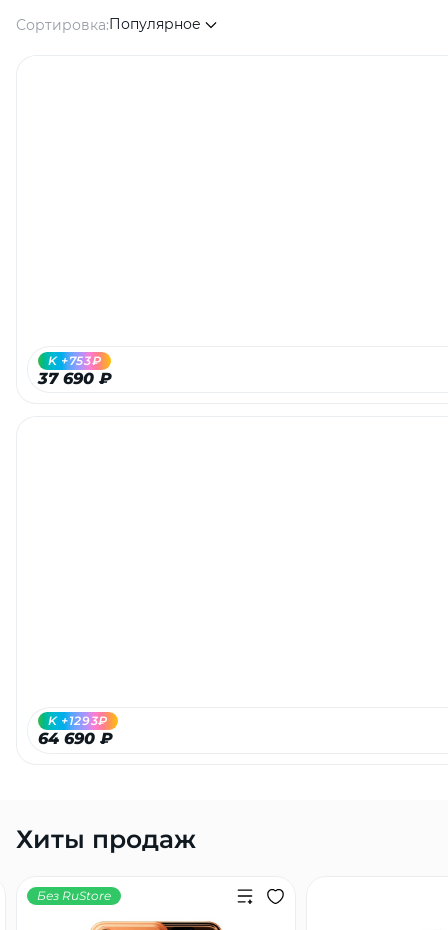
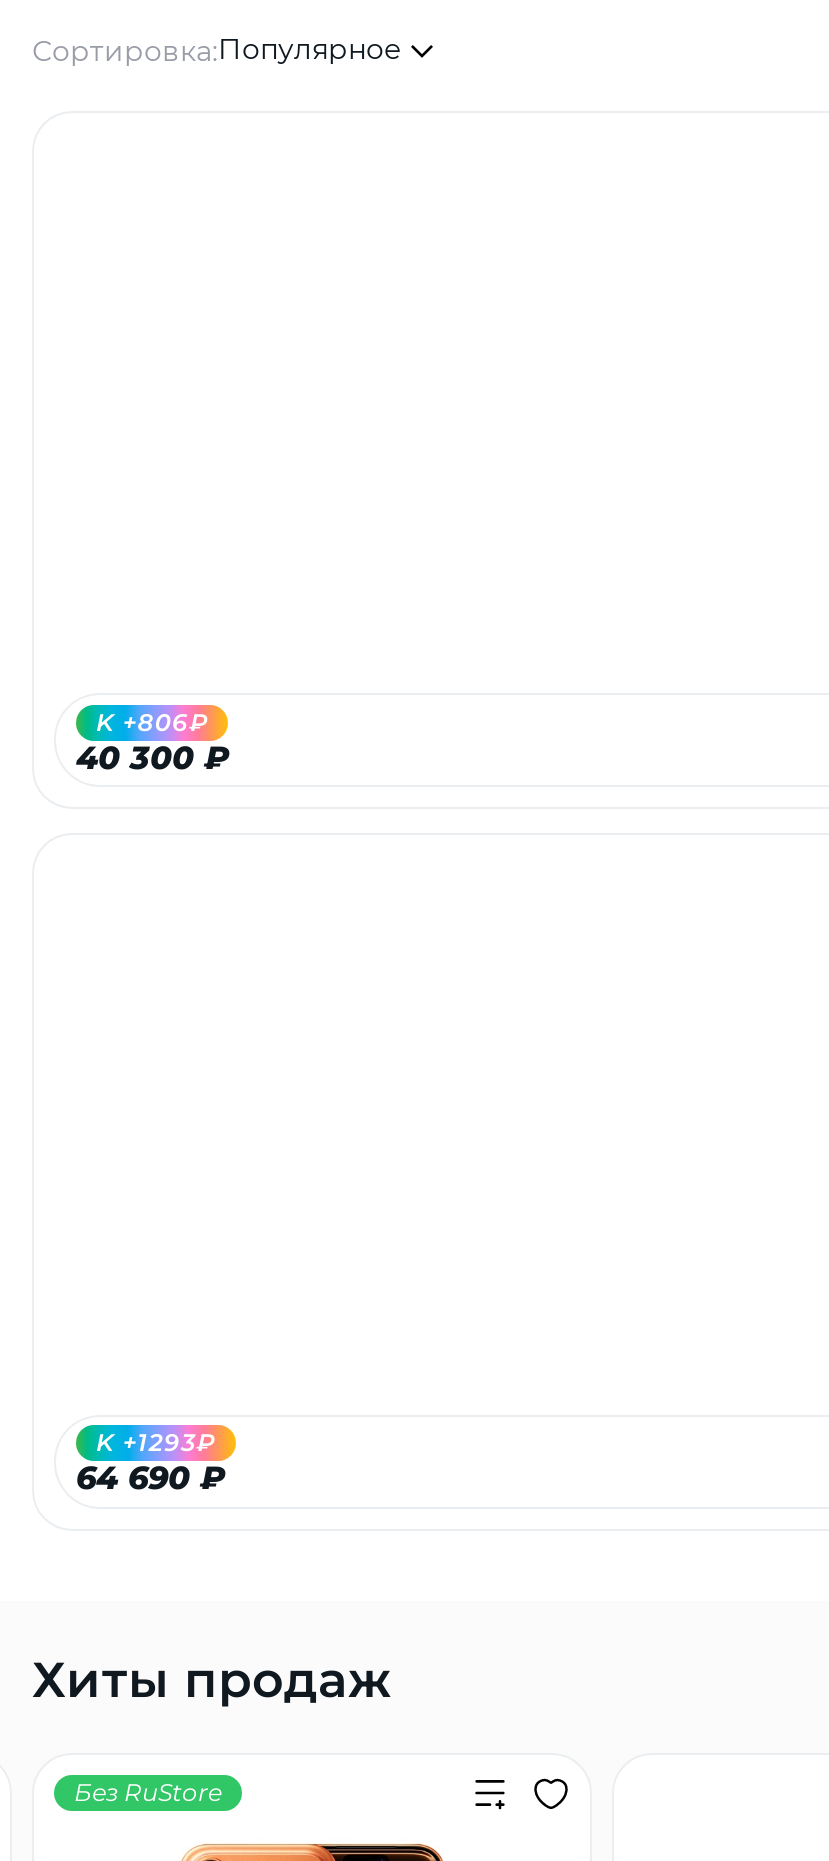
- K +753₽
+ K +806₽

- 37 690 ₽
+ 40 300 ₽
